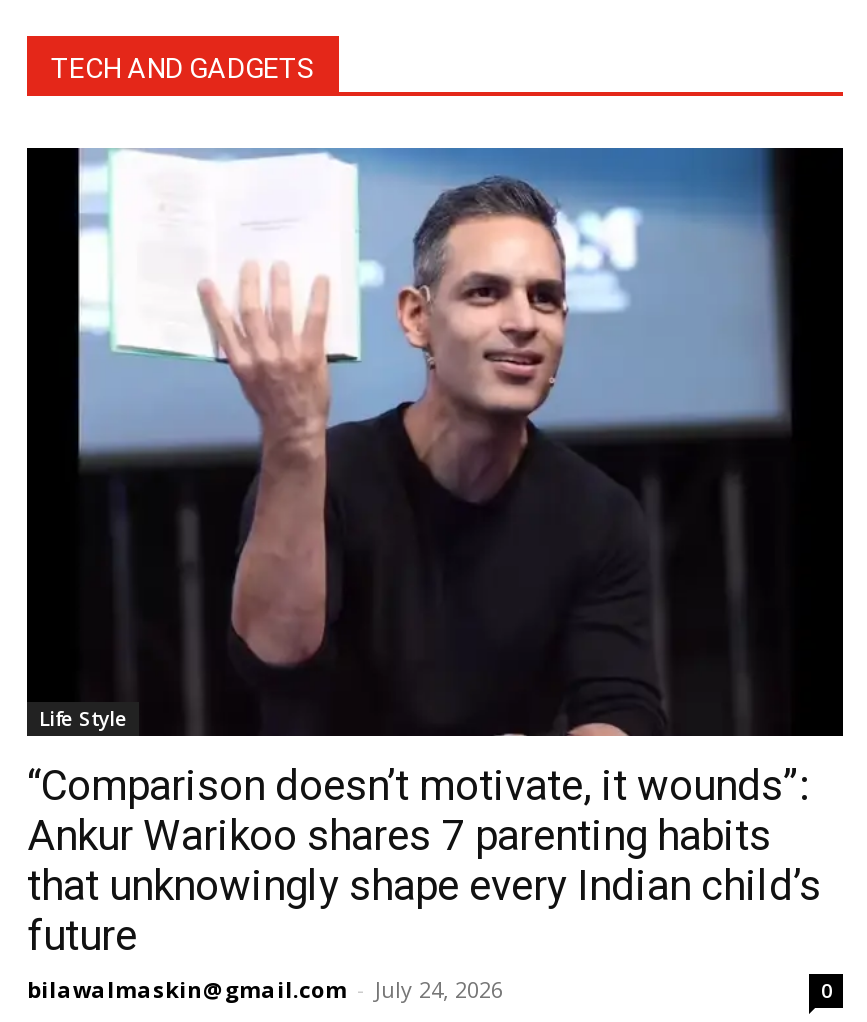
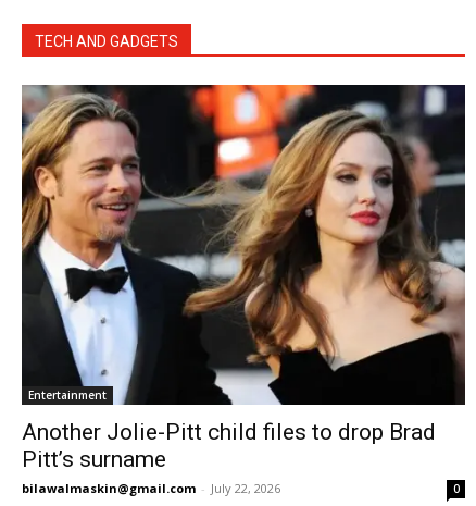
- [image]
- Life Style
+ [image]
+ Entertainment

- “Comparison doesn’t motivate, it wounds”:
- Ankur Warikoo shares 7 parenting habits
- that unknowingly shape every Indian child’s
- future
- bilawalmaskin@gmail.com - July 24, 2026
+ Another Jolie-Pitt child files to drop Brad
+ Pitt’s surname
+ bilawalmaskin@gmail.com - July 22, 2026
